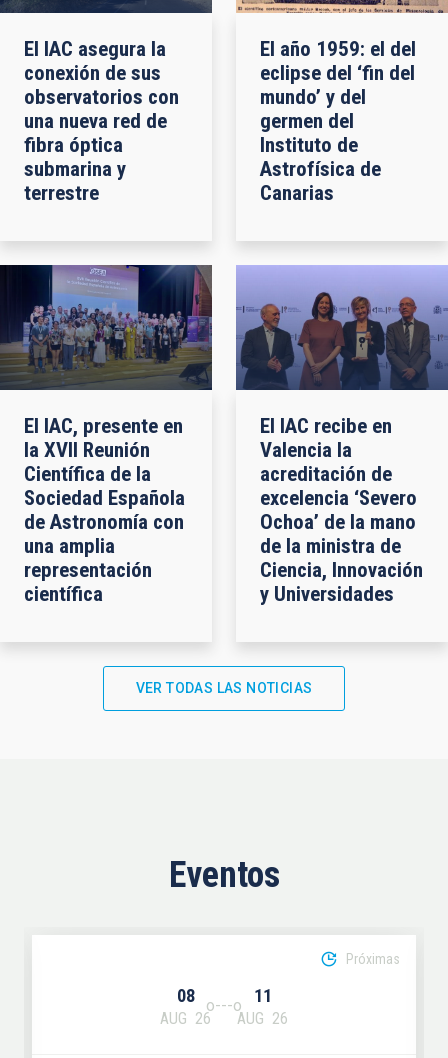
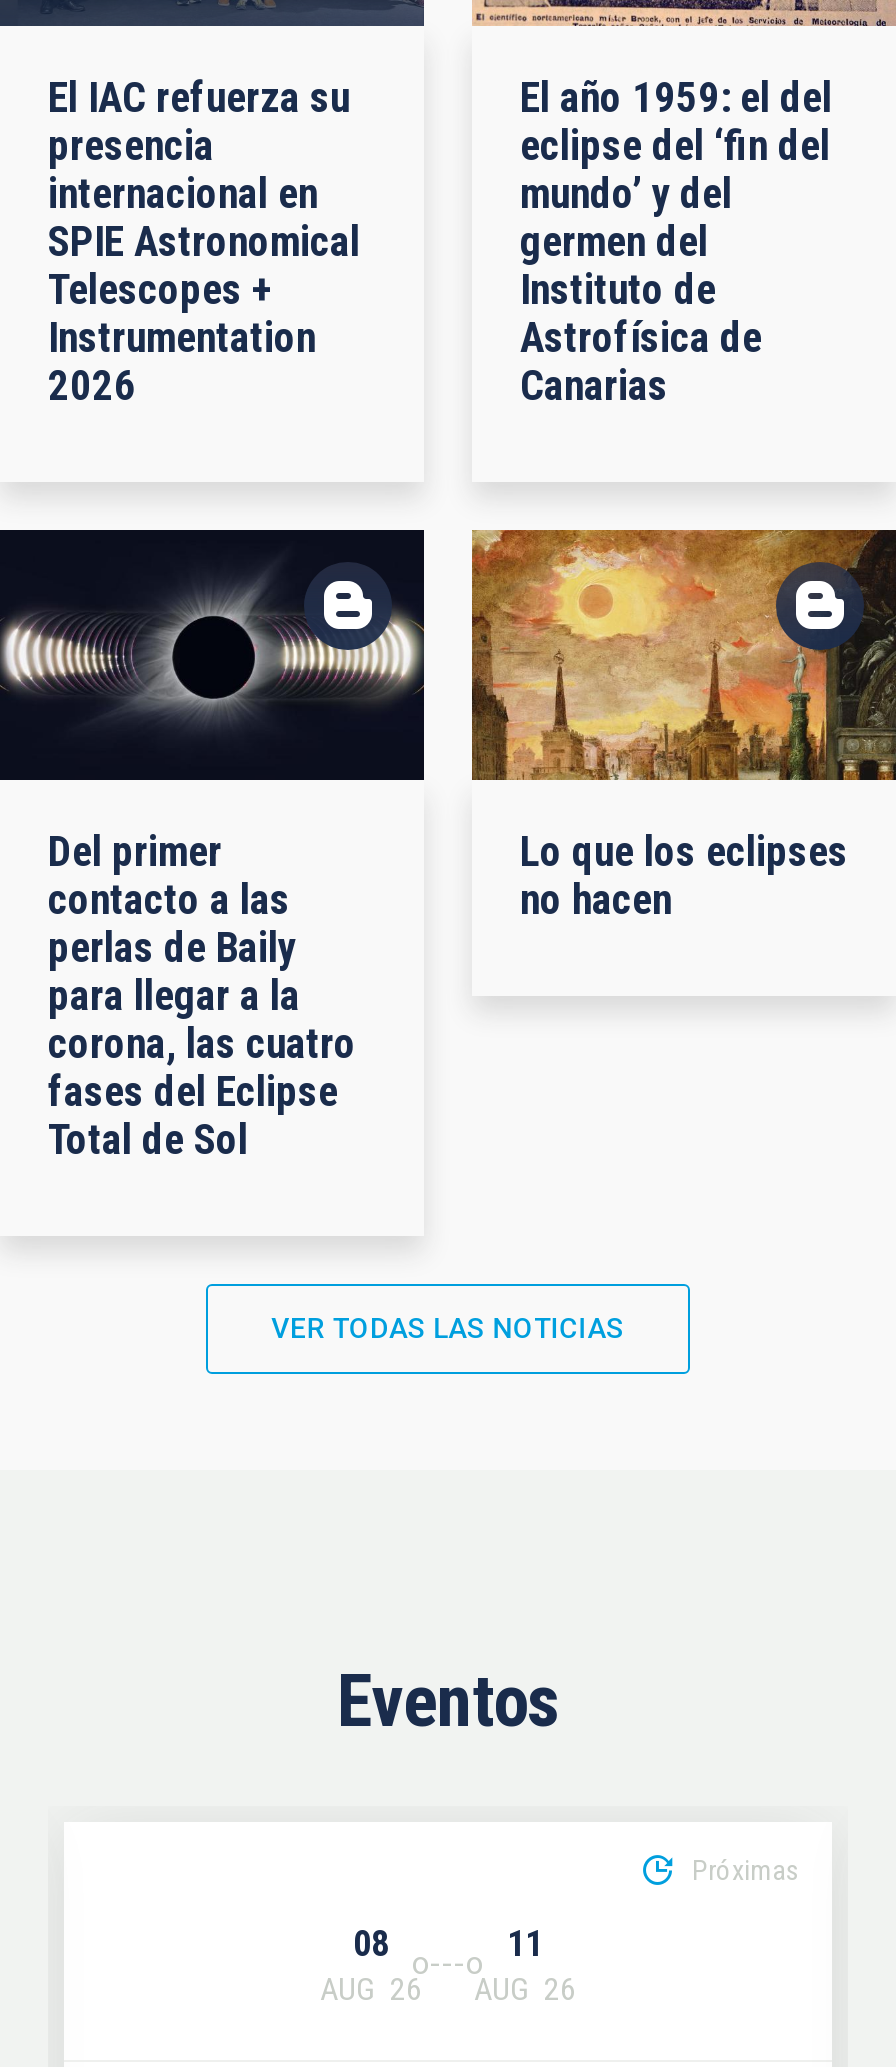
- El IAC asegura la
- conexión de sus
- observatorios con
- una nueva red de
- fibra óptica
- submarina y
- terrestre
+ El IAC refuerza su
+ presencia
+ internacional en
+ SPIE Astronomical
+ Telescopes +
+ Instrumentation
+ 2026

- [image]
- El IAC, presente en
- la XVII Reunión
- Científica de la
- Sociedad Española
- de Astronomía con
- una amplia
- representación
- científica
+ [image]
+ Del primer
+ contacto a las
+ perlas de Baily
+ para llegar a la
+ corona, las cuatro
+ fases del Eclipse
+ Total de Sol

- [image]
- El IAC recibe en
- Valencia la
- acreditación de
- excelencia ‘Severo
- Ochoa’ de la mano
- de la ministra de
- Ciencia, Innovación
- y Universidades
+ [image]
+ Lo que los eclipses
+ no hacen
